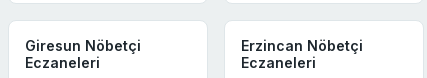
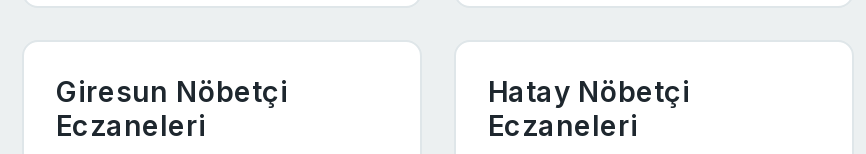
- Erzincan Nöbetçi
+ Hatay Nöbetçi
